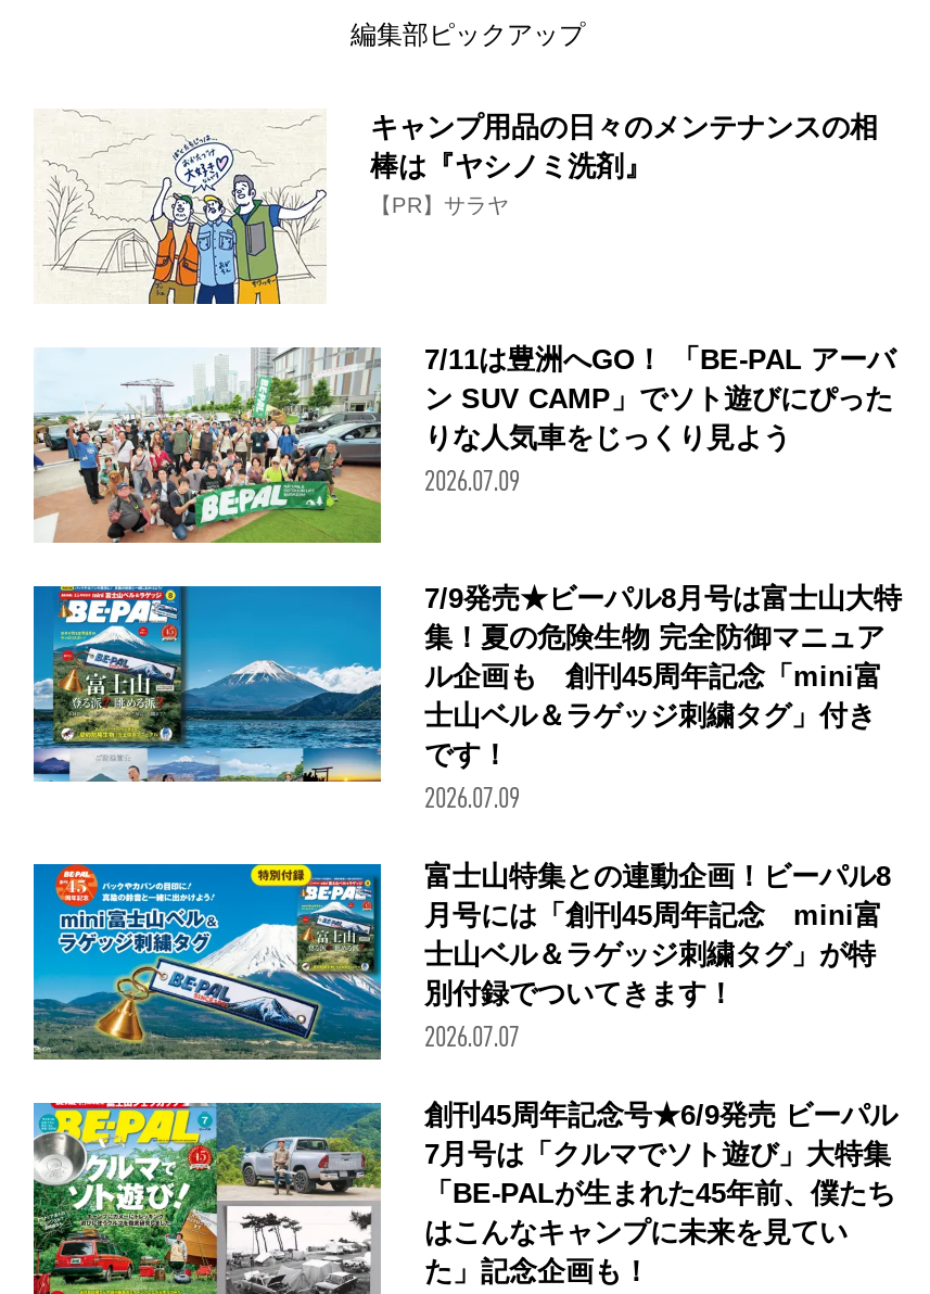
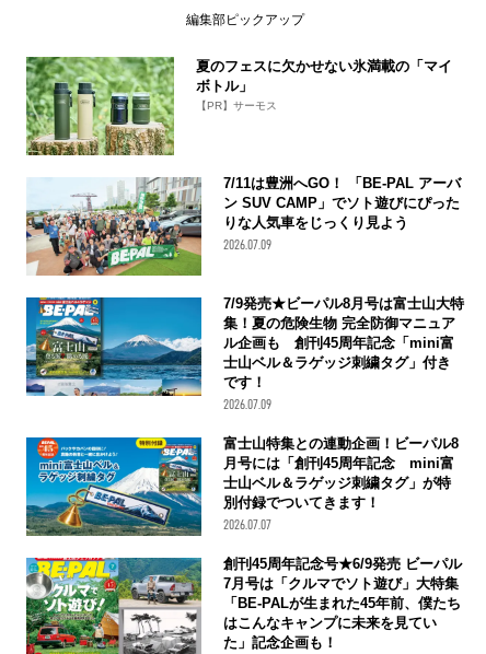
- [image]
- キャンプ用品の日々のメンテナンスの相
- 棒は『ヤシノミ洗剤』
- 【PR】サラヤ
+ [image]
+ 夏のフェスに欠かせない氷満載の「マイ
+ ボトル」
+ 【PR】サーモス
